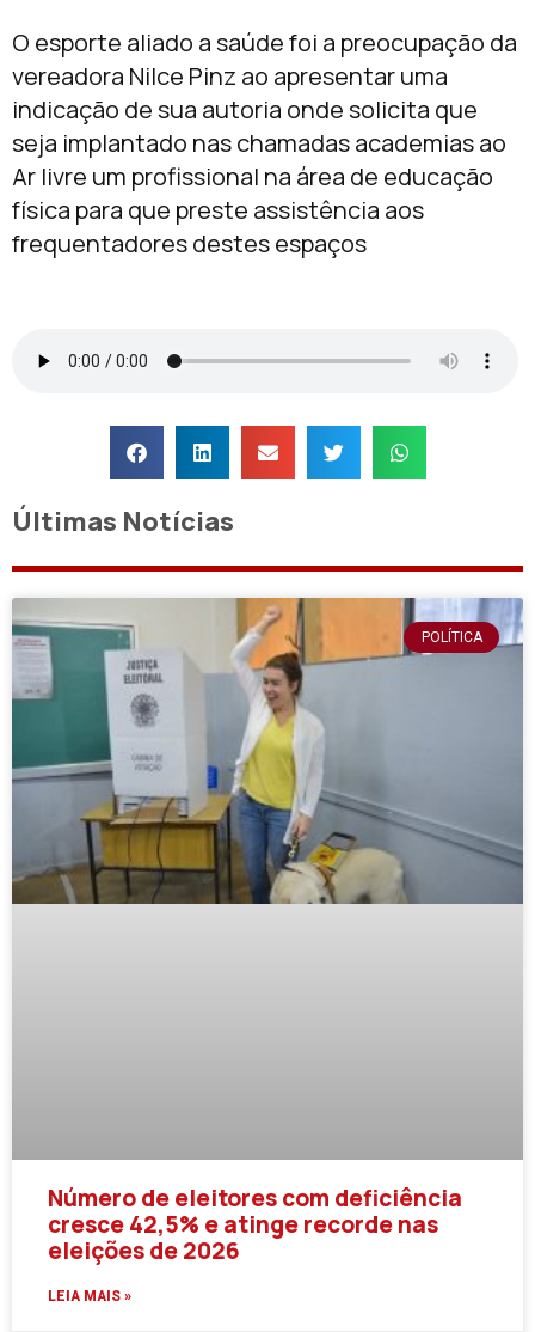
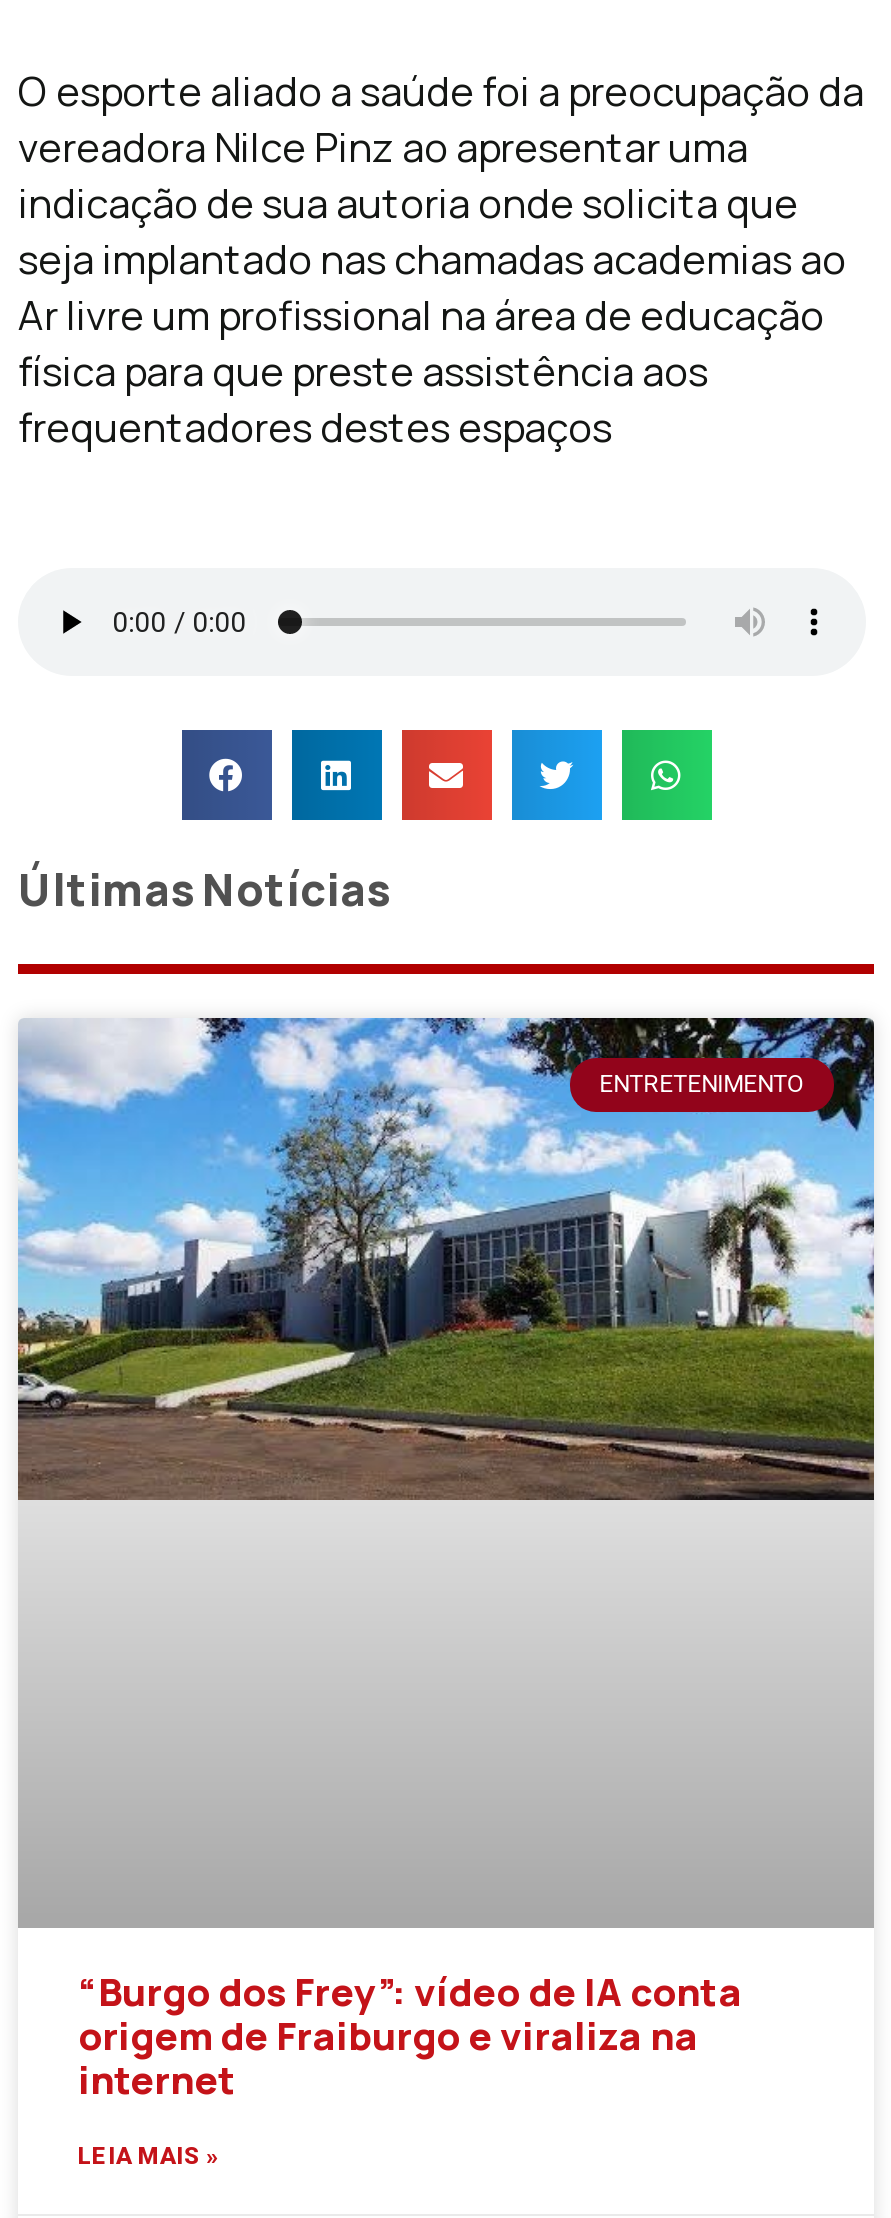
- [image]
- POLÍTICA
+ [image]
+ ENTRETENIMENTO

- Número de eleitores com deficiência
- cresce 42,5% e atinge recorde nas
- eleições de 2026
+ “Burgo dos Frey”: vídeo de IA conta
+ origem de Fraiburgo e viraliza na
+ internet
